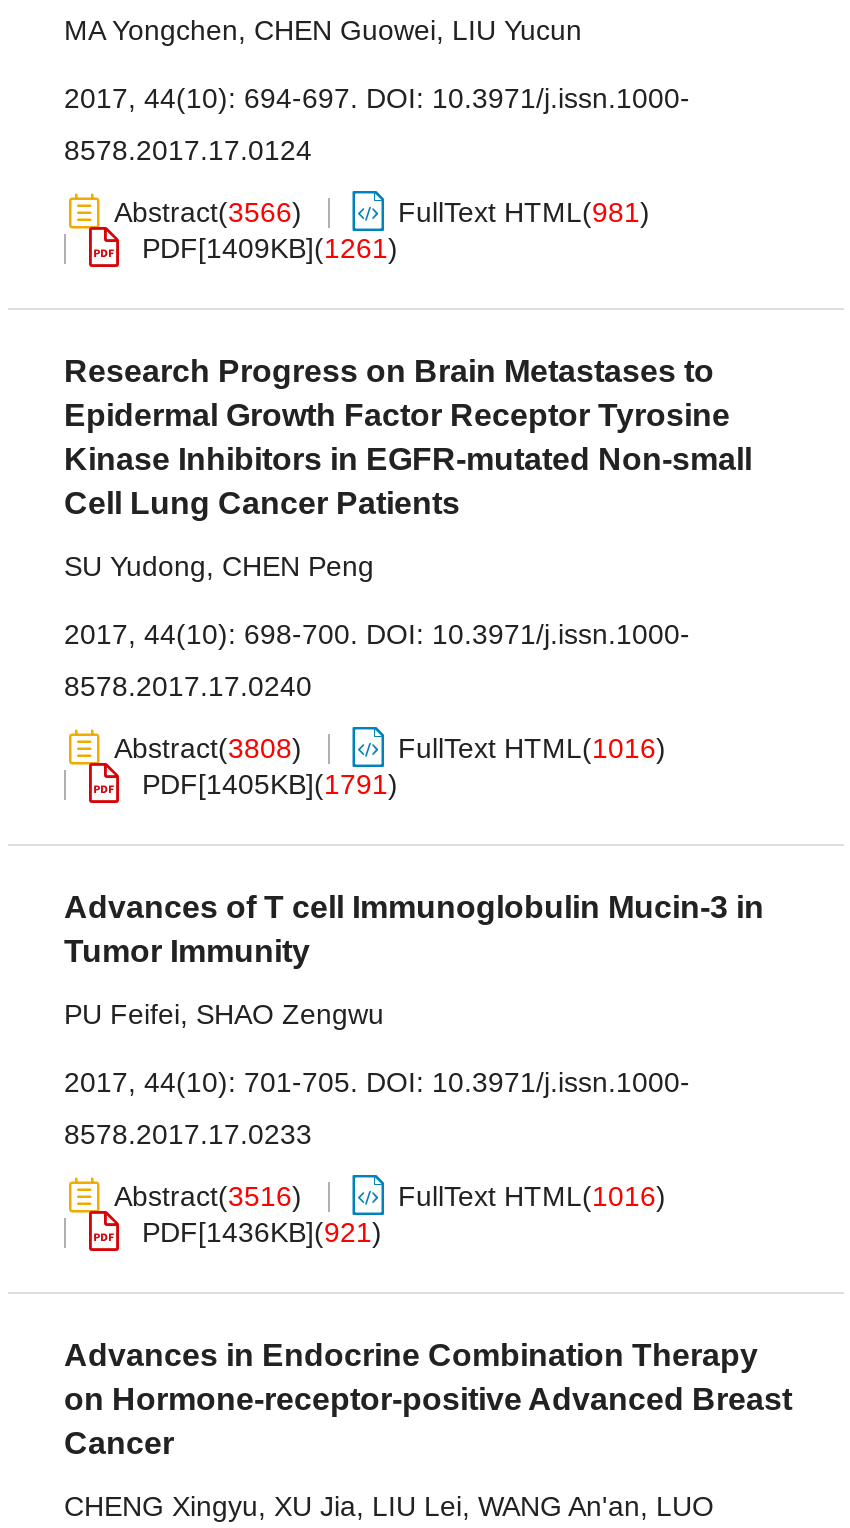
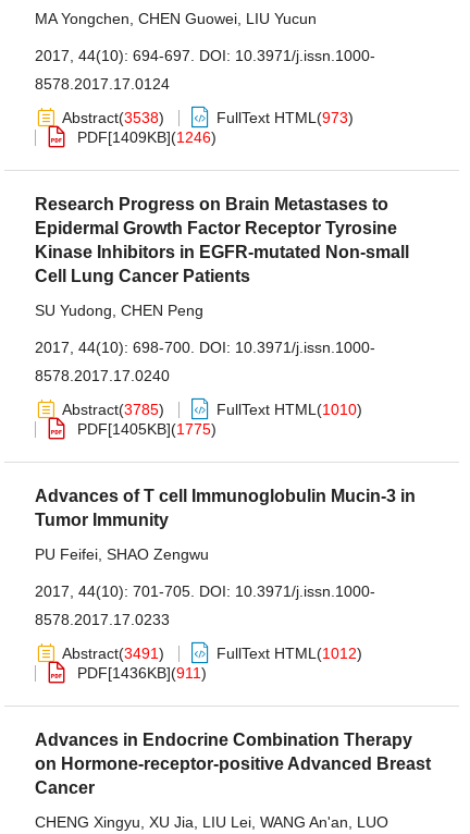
- Abstract(3566)
+ Abstract(3538)

- FullText HTML(981)
+ FullText HTML(973)

- PDF[1409KB](1261)
+ PDF[1409KB](1246)

- Abstract(3808)
+ Abstract(3785)

- FullText HTML(1016)
+ FullText HTML(1010)

- PDF[1405KB](1791)
+ PDF[1405KB](1775)

- Abstract(3516)
+ Abstract(3491)

- FullText HTML(1016)
+ FullText HTML(1012)

- PDF[1436KB](921)
+ PDF[1436KB](911)
